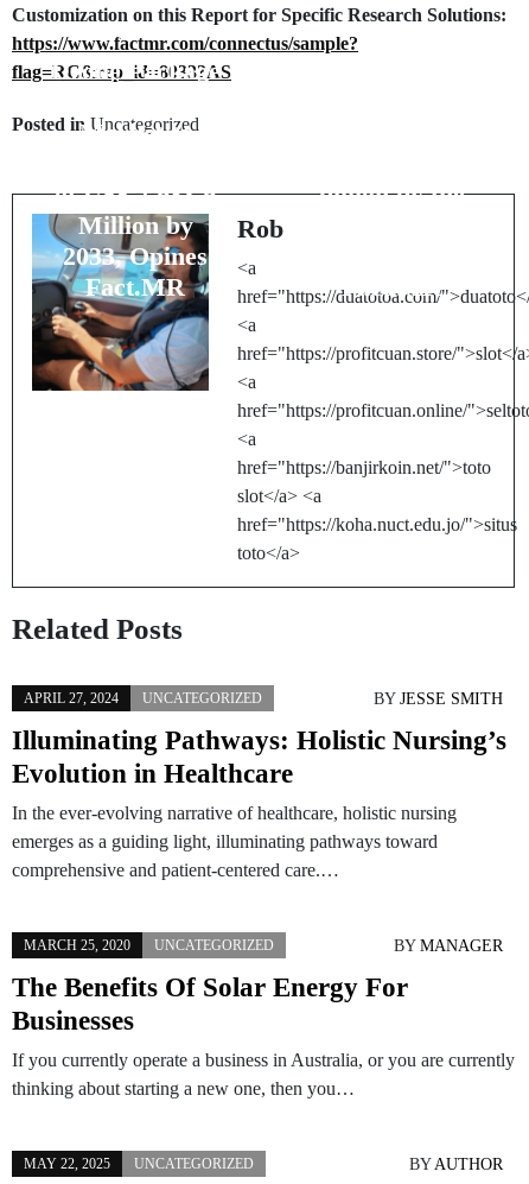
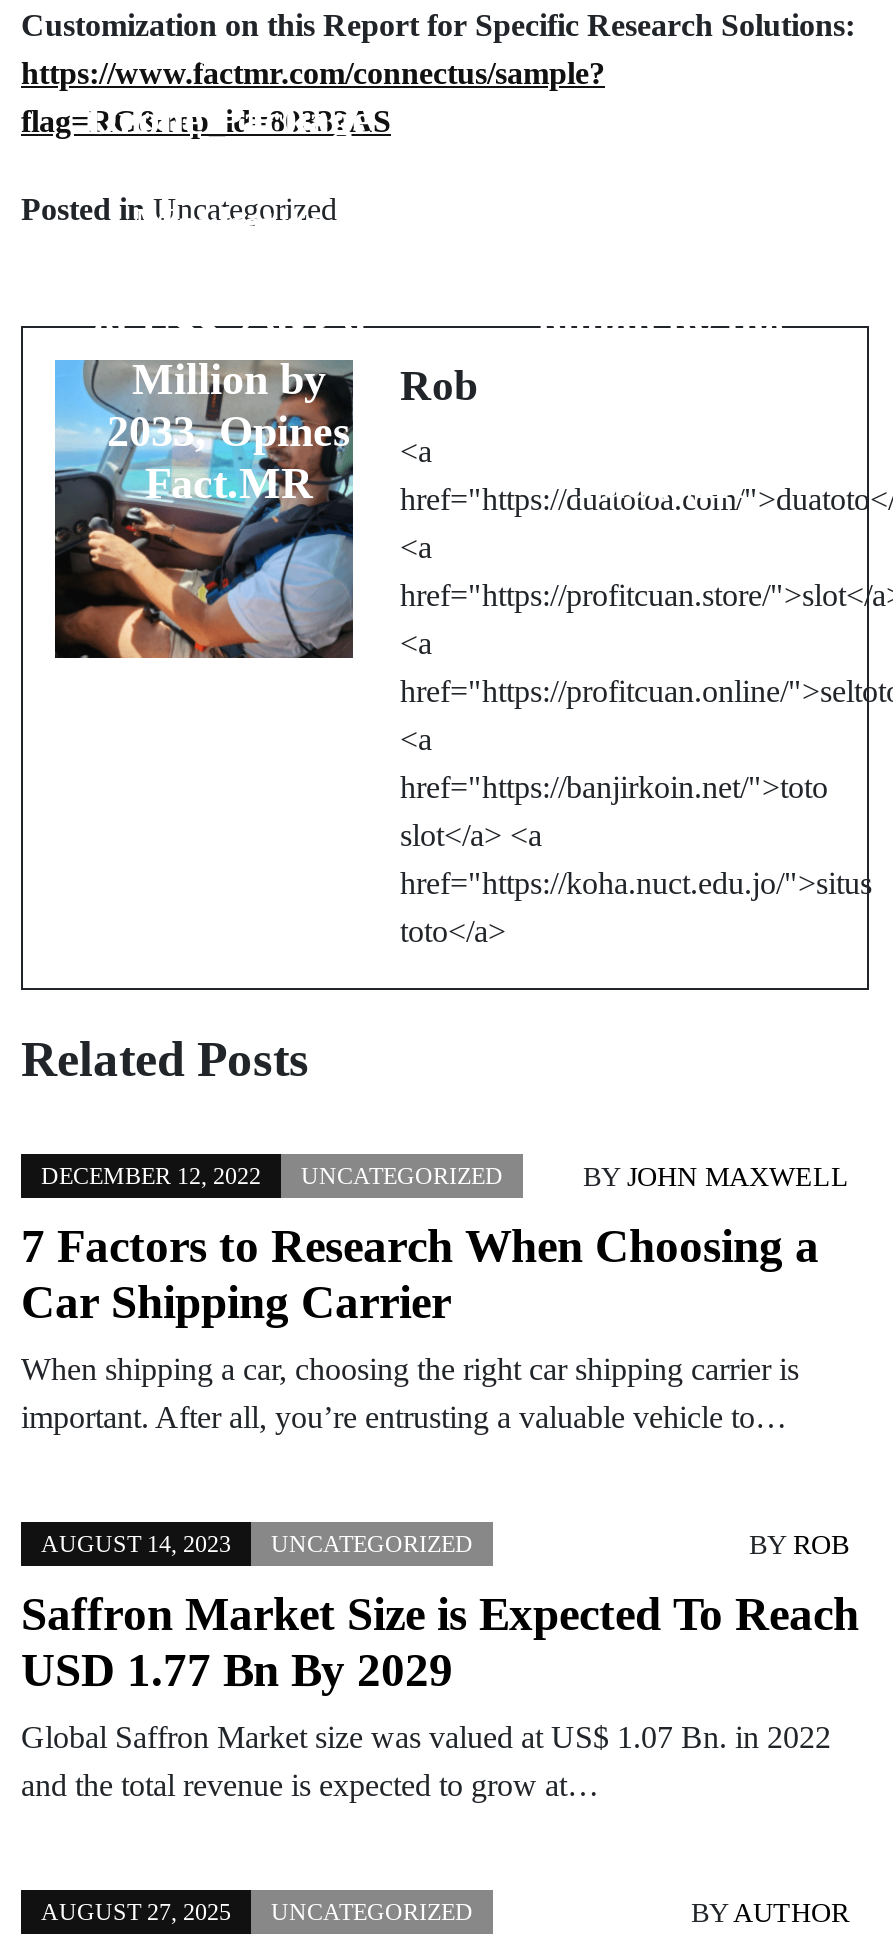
- APRIL 27, 2024 UNCATEGORIZED
+ DECEMBER 12, 2022 UNCATEGORIZED

- BY JESSE SMITH
+ BY JOHN MAXWELL

- Illuminating Pathways: Holistic Nursing’s
- Evolution in Healthcare
+ 7 Factors to Research When Choosing a
+ Car Shipping Carrier

- In the ever-evolving narrative of healthcare, holistic nursing
- emerges as a guiding light, illuminating pathways toward
- comprehensive and patient-centered care.…
+ When shipping a car, choosing the right car shipping carrier is
+ important. After all, you’re entrusting a valuable vehicle to…

- MARCH 25, 2020 UNCATEGORIZED
+ AUGUST 14, 2023 UNCATEGORIZED

- BY MANAGER
+ BY ROB

- The Benefits Of Solar Energy For
- Businesses
+ Saffron Market Size is Expected To Reach
+ USD 1.77 Bn By 2029

- If you currently operate a business in Australia, or you are currently
- thinking about starting a new one, then you…
+ Global Saffron Market size was valued at US$ 1.07 Bn. in 2022
+ and the total revenue is expected to grow at…

- MAY 22, 2025 UNCATEGORIZED
+ AUGUST 27, 2025 UNCATEGORIZED
